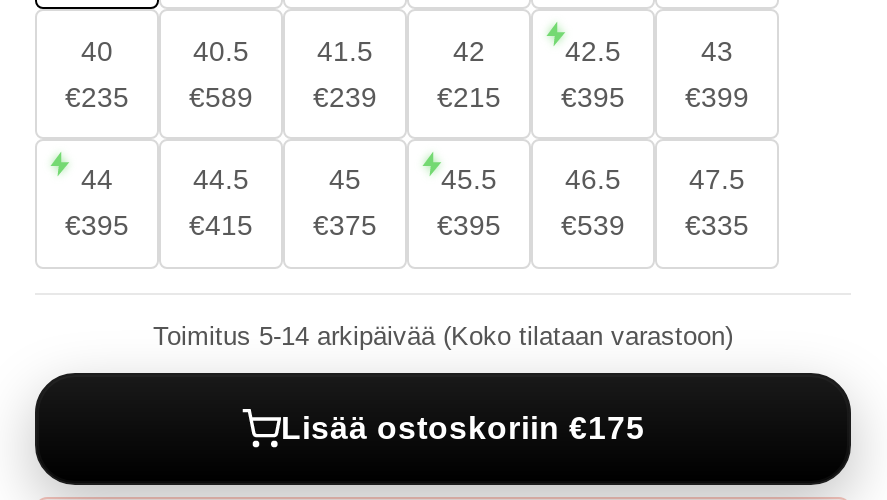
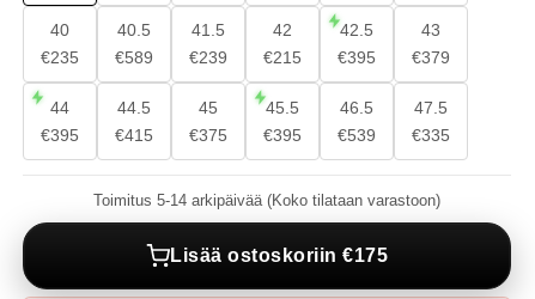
- €235 €589 €239 €215 €395 €399
+ €235 €589 €239 €215 €395 €379
